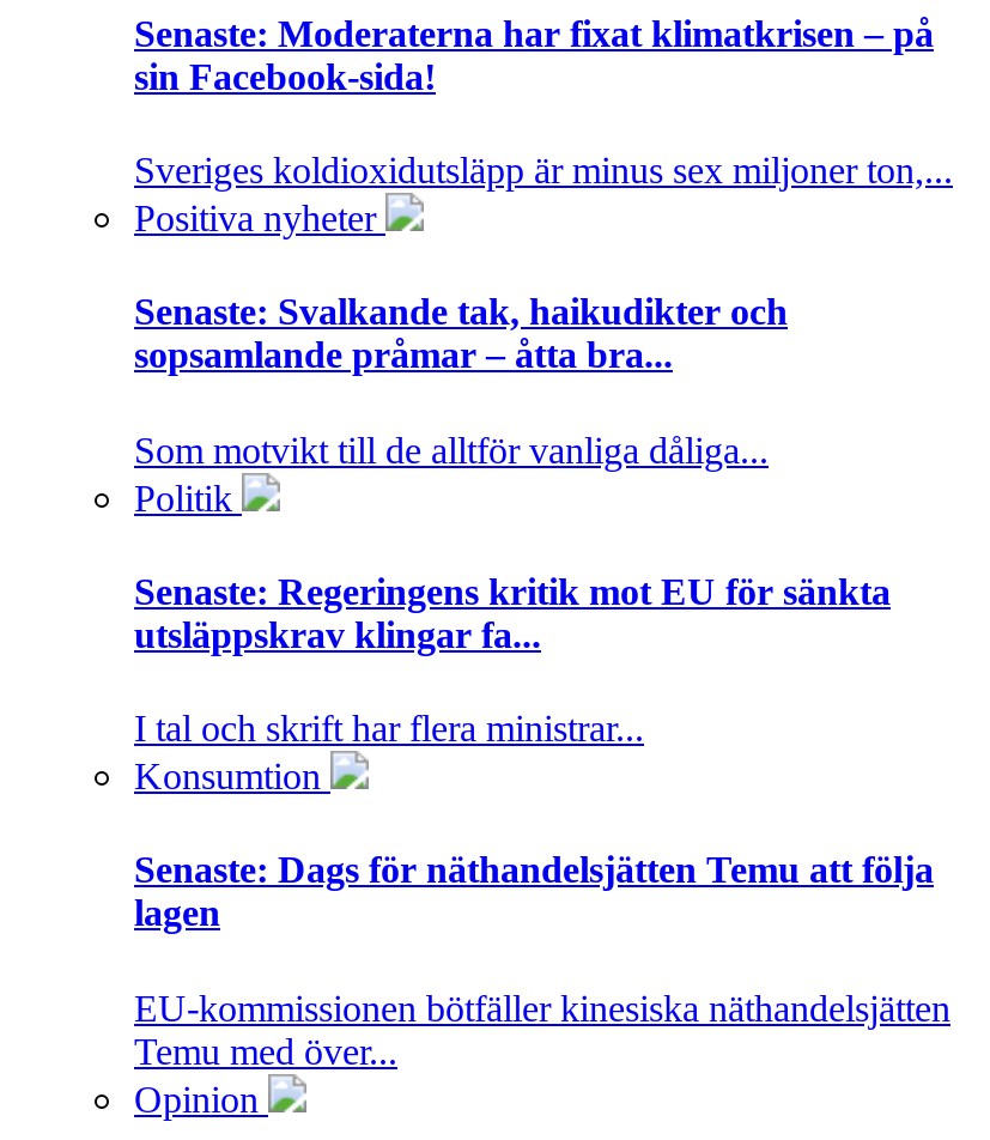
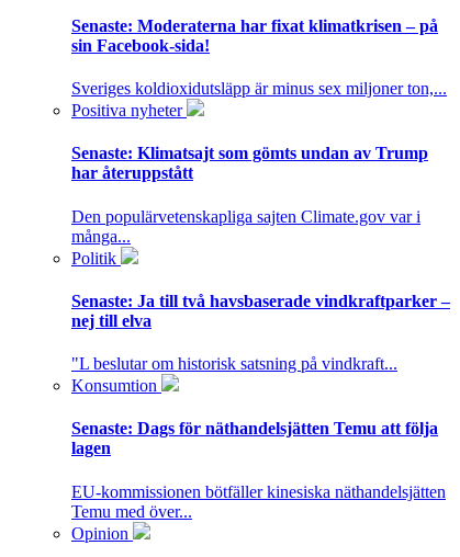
- Senaste: Svalkande tak, haikudikter och
- sopsamlande pråmar – åtta bra...
+ Senaste: Klimatsajt som gömts undan av Trump
+ har återuppstått

- Som motvikt till de alltför vanliga dåliga...
+ Den populärvetenskapliga sajten Climate.gov var i
+ många...

- Senaste: Regeringens kritik mot EU för sänkta
- utsläppskrav klingar fa...
+ Senaste: Ja till två havsbaserade vindkraftparker –
+ nej till elva

- I tal och skrift har flera ministrar...
+ "L beslutar om historisk satsning på vindkraft...
